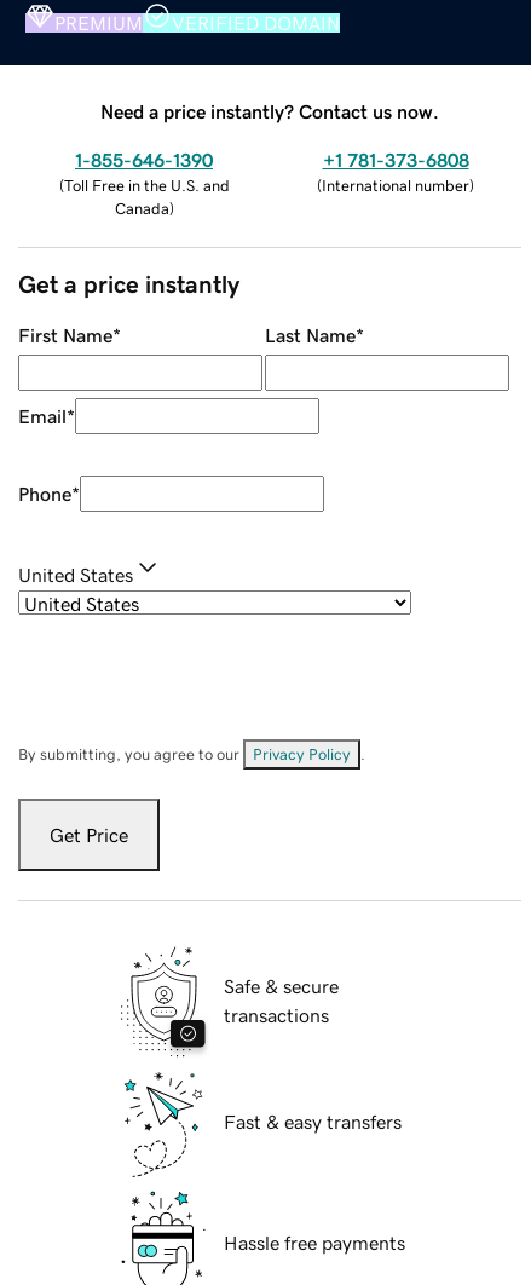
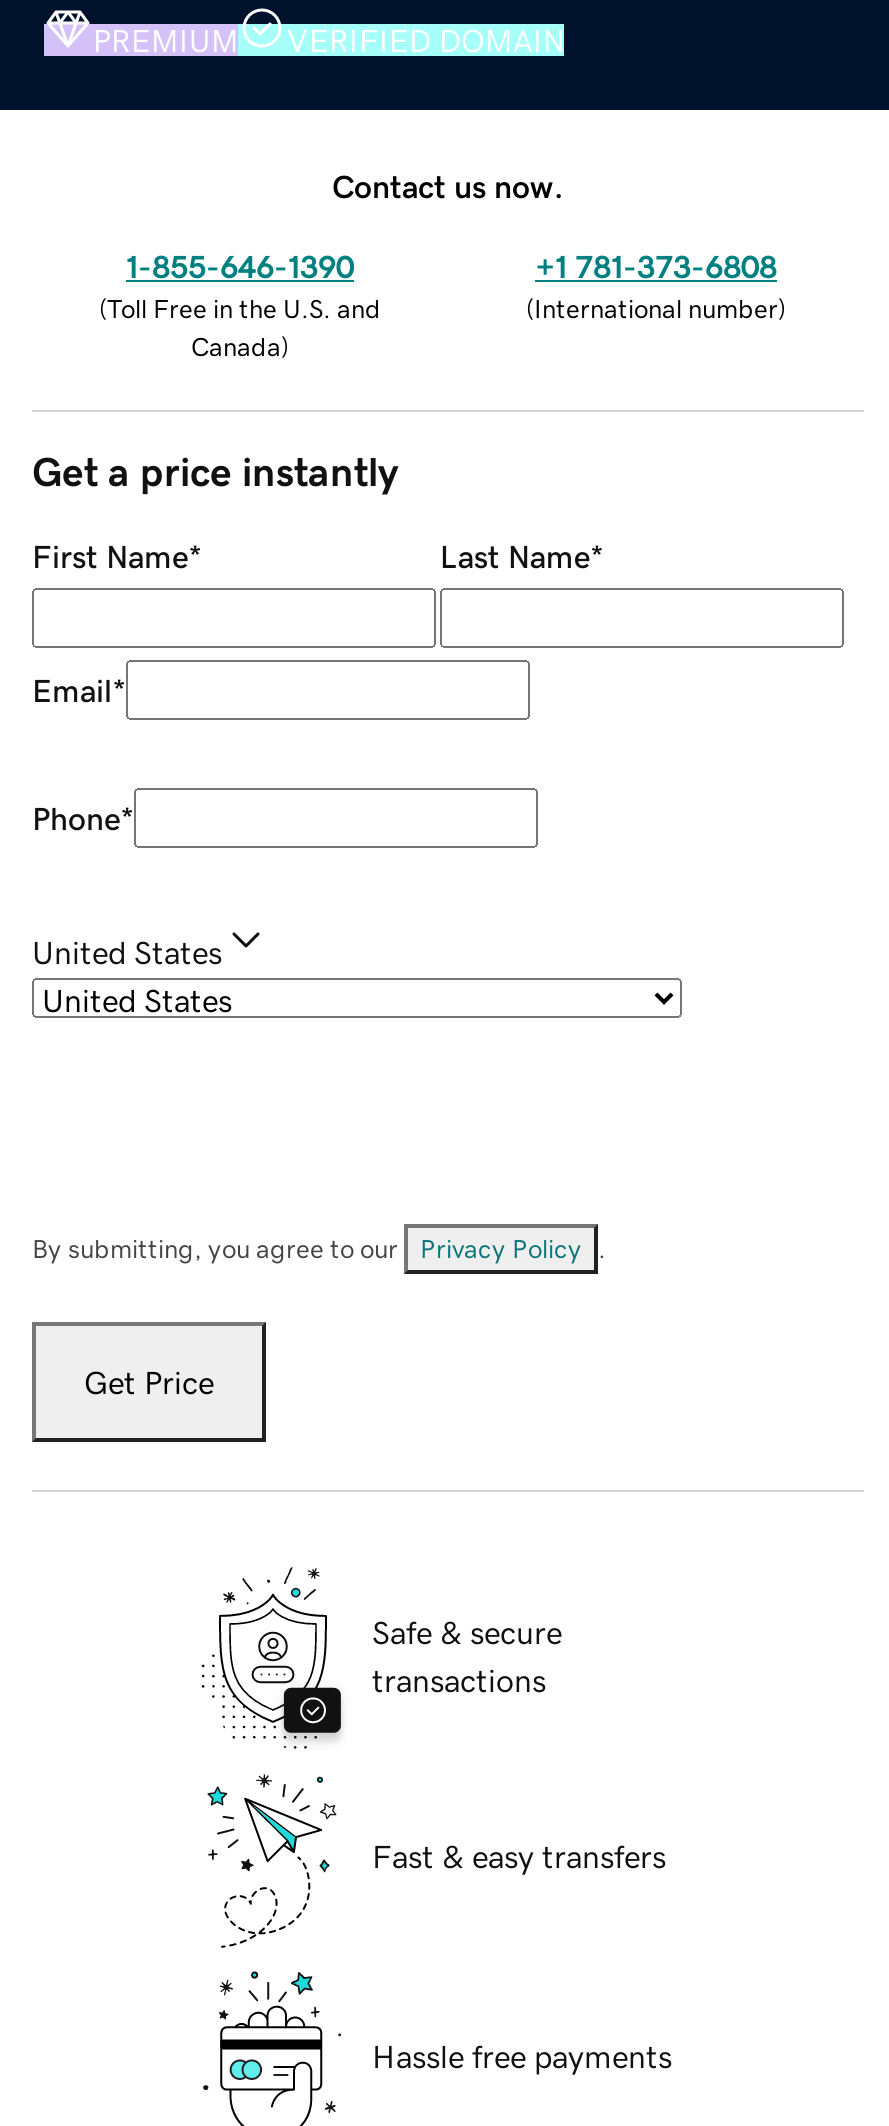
- Need a price instantly? Contact us now.
+ Contact us now.
